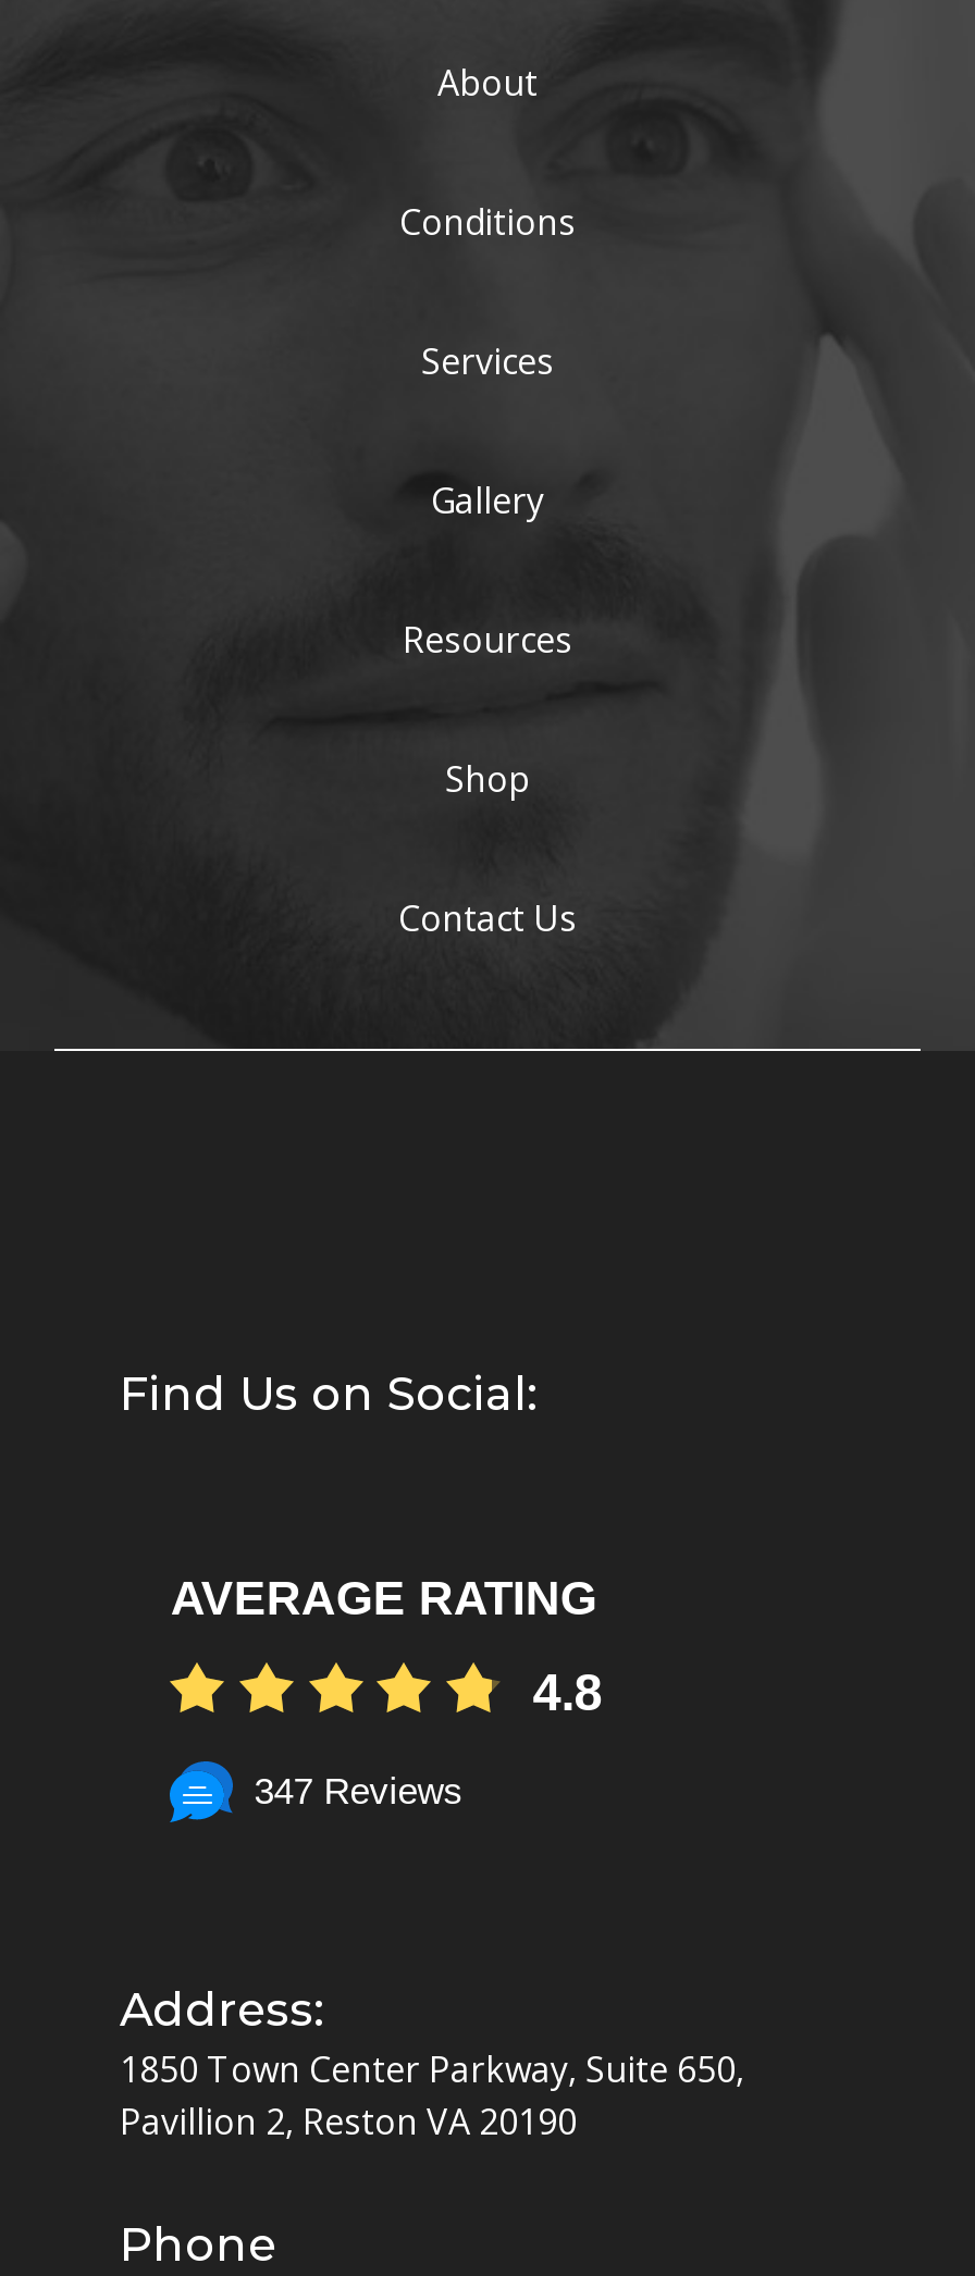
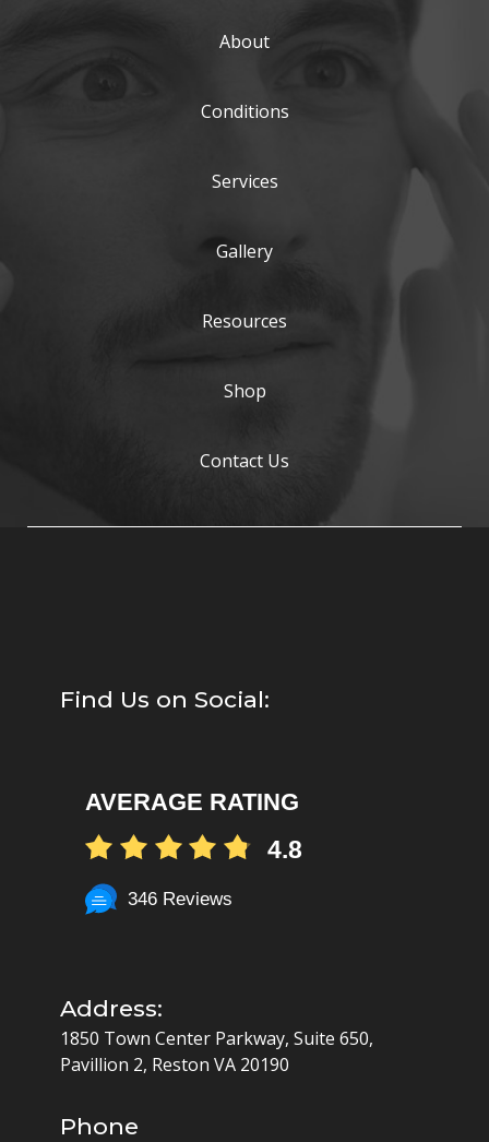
- 347 Reviews
+ 346 Reviews
